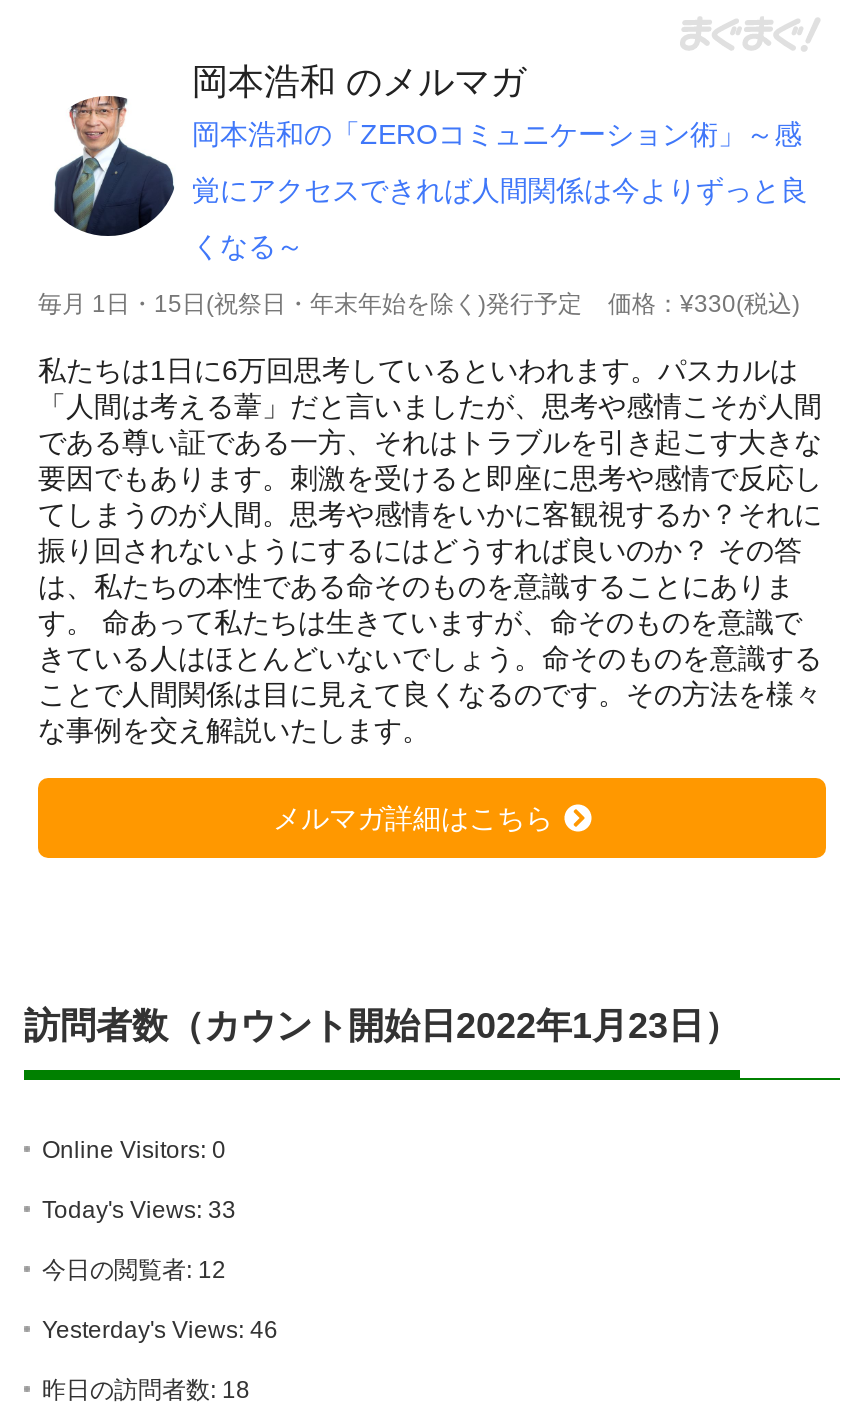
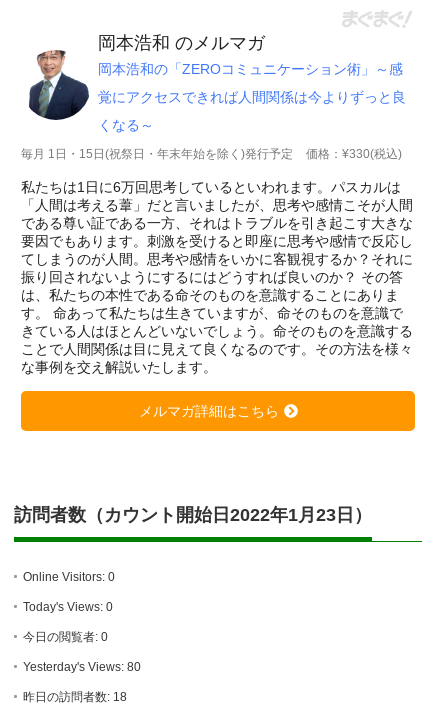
- Today's Views: 33
+ Today's Views: 0

- 今日の閲覧者: 12
+ 今日の閲覧者: 0

- Yesterday's Views: 46
+ Yesterday's Views: 80
